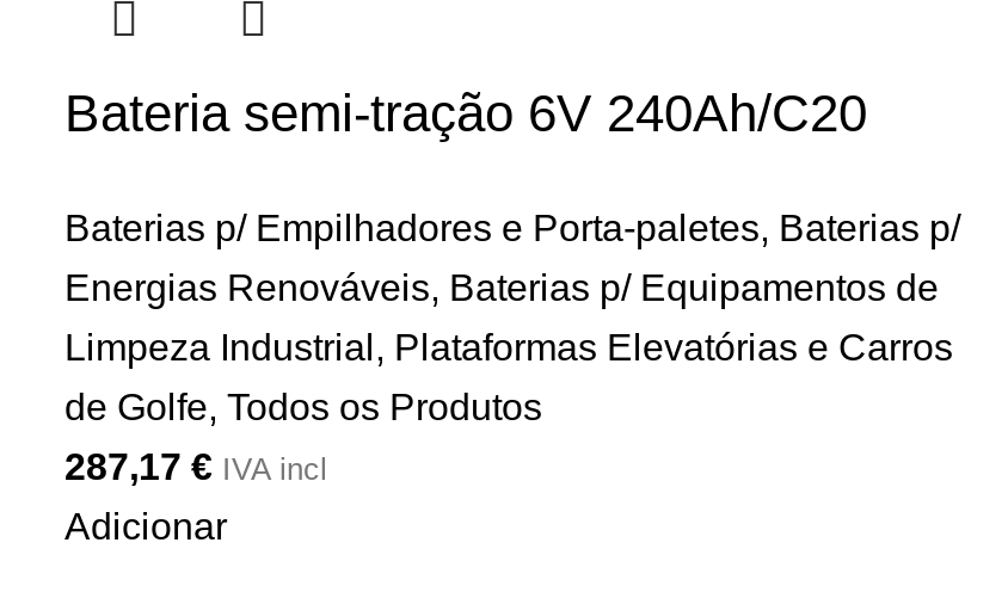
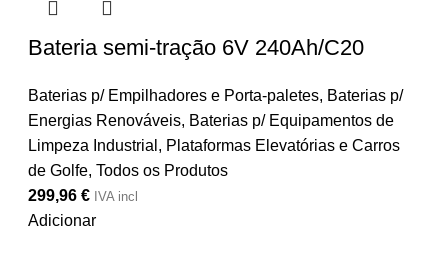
- 287,17 € IVA incl
+ 299,96 € IVA incl
